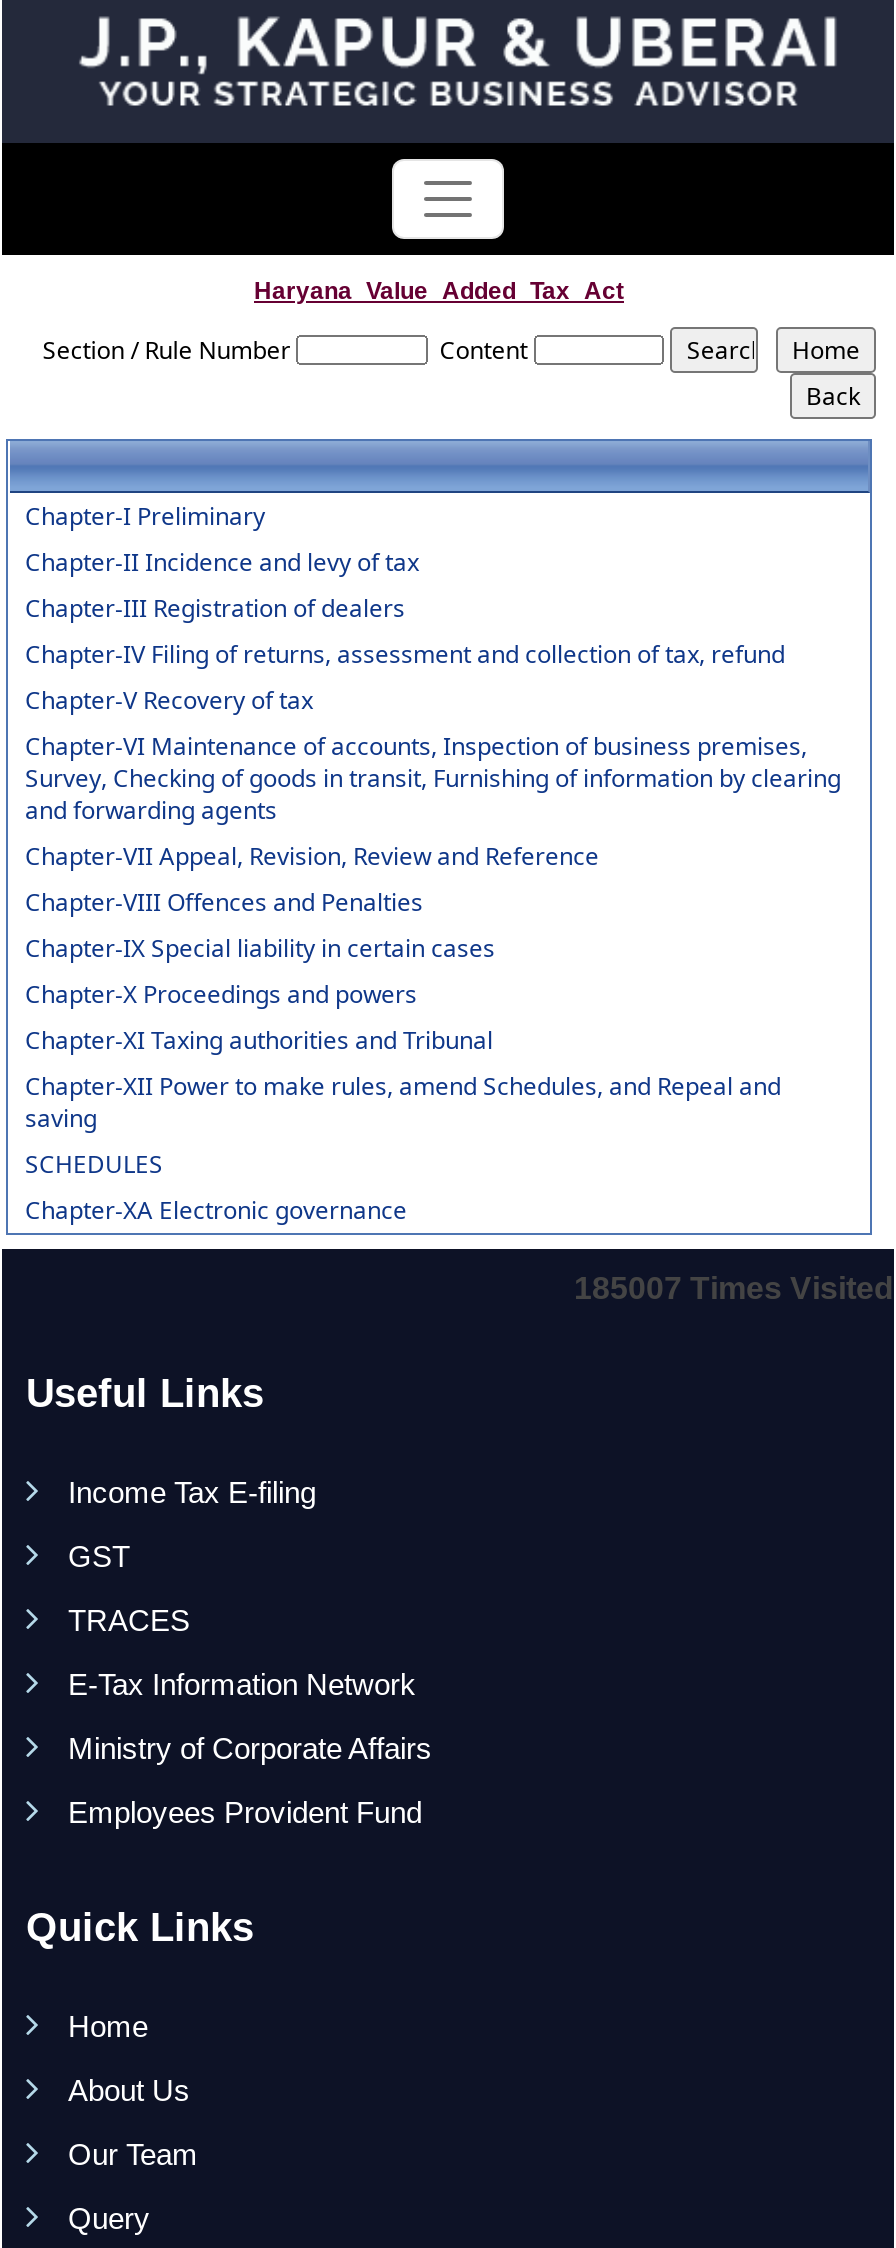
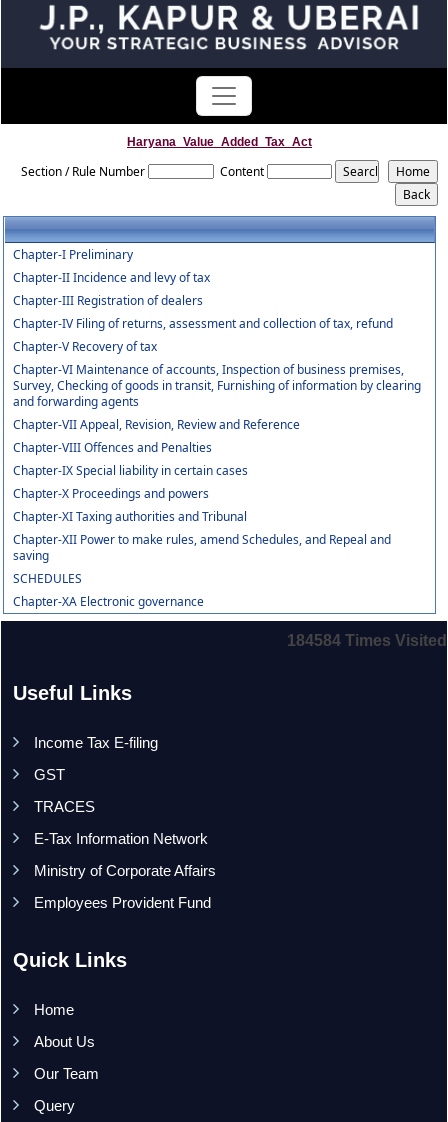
- 185007 Times Visited
+ 184584 Times Visited
